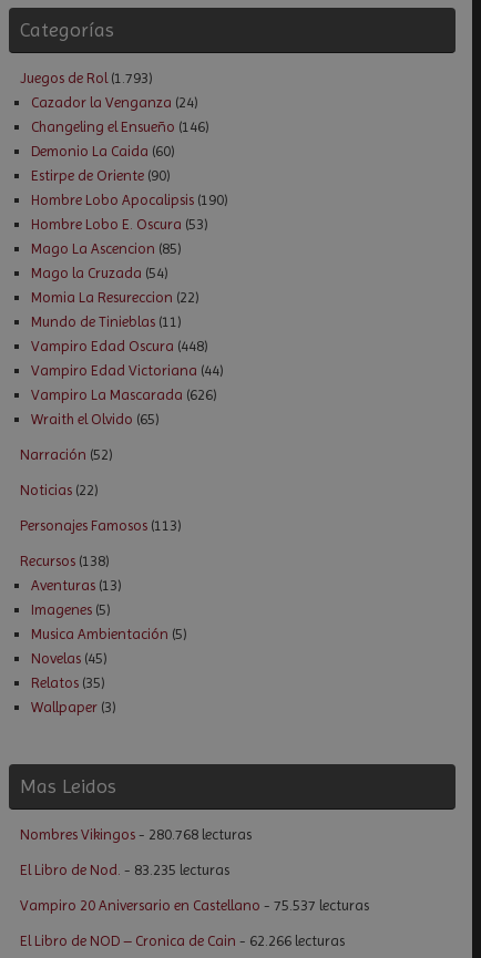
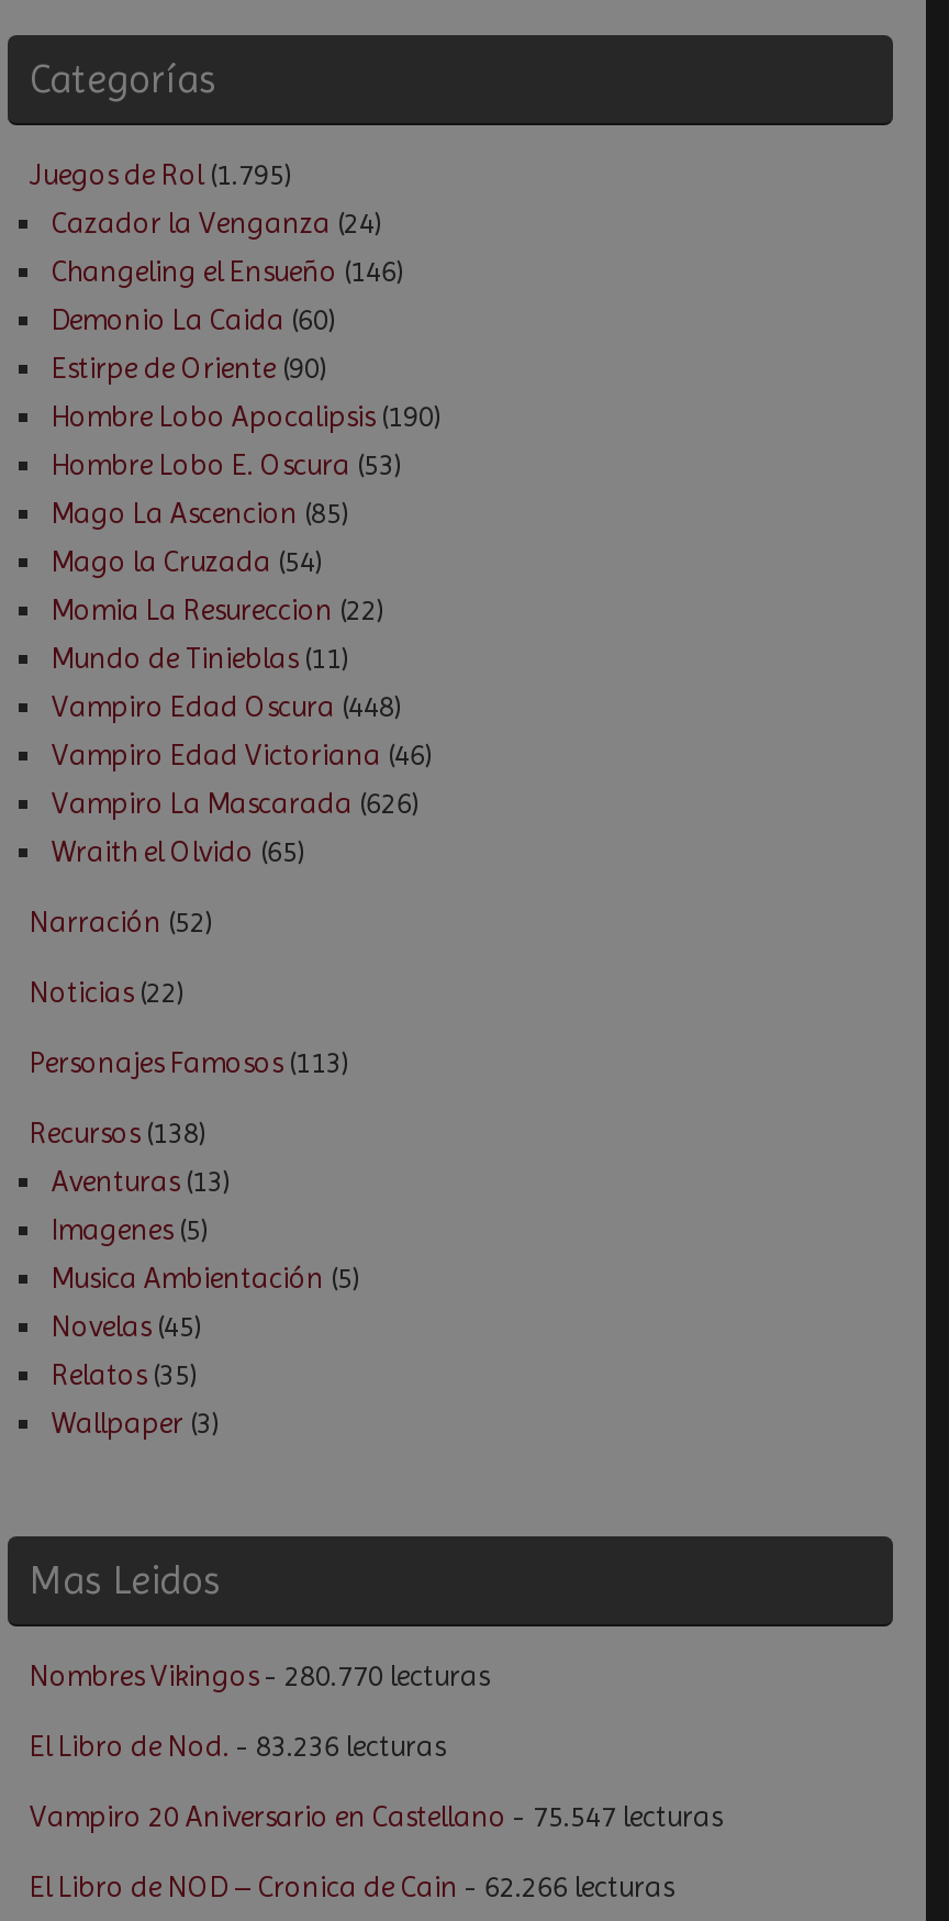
- Juegos de Rol (1.793)
+ Juegos de Rol (1.795)

- Vampiro Edad Victoriana (44)
+ Vampiro Edad Victoriana (46)

- Nombres Vikingos - 280.768 lecturas
+ Nombres Vikingos - 280.770 lecturas

- El Libro de Nod. - 83.235 lecturas
+ El Libro de Nod. - 83.236 lecturas

- Vampiro 20 Aniversario en Castellano - 75.537 lecturas
+ Vampiro 20 Aniversario en Castellano - 75.547 lecturas
